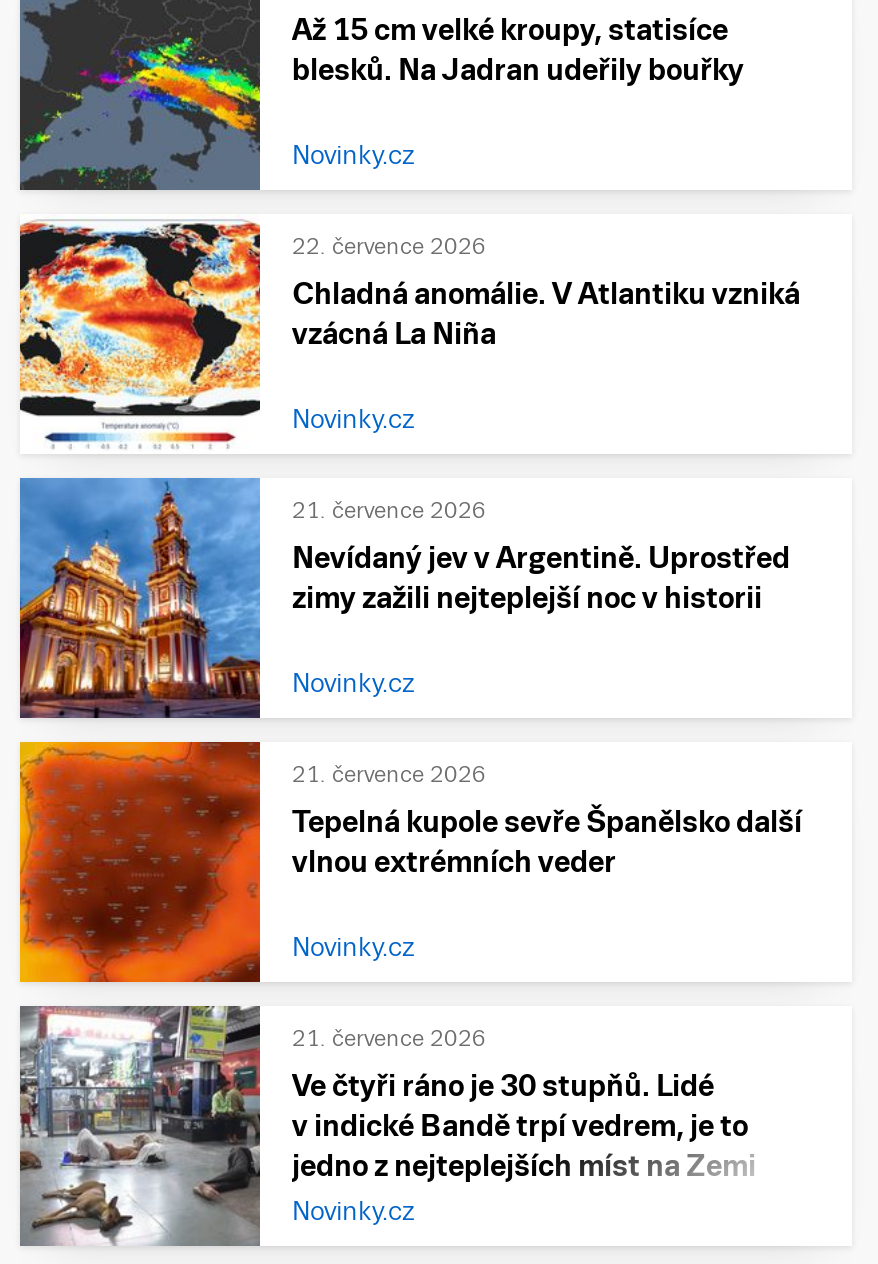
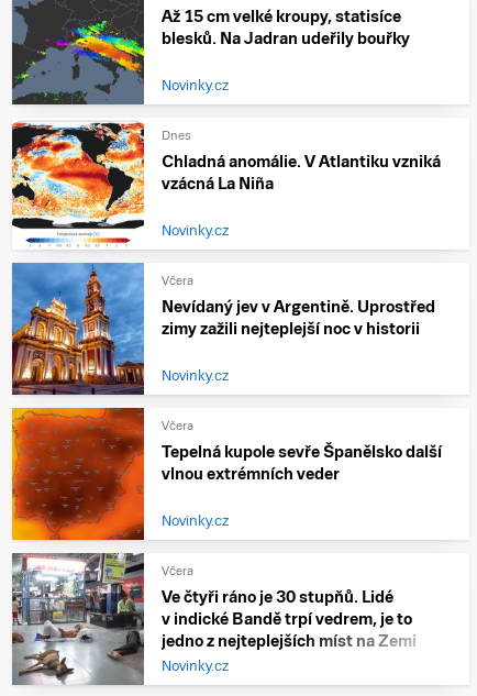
- 22. července 2026
+ Dnes

- 21. července 2026
+ Včera

- 21. července 2026
+ Včera

- 21. července 2026
+ Včera
